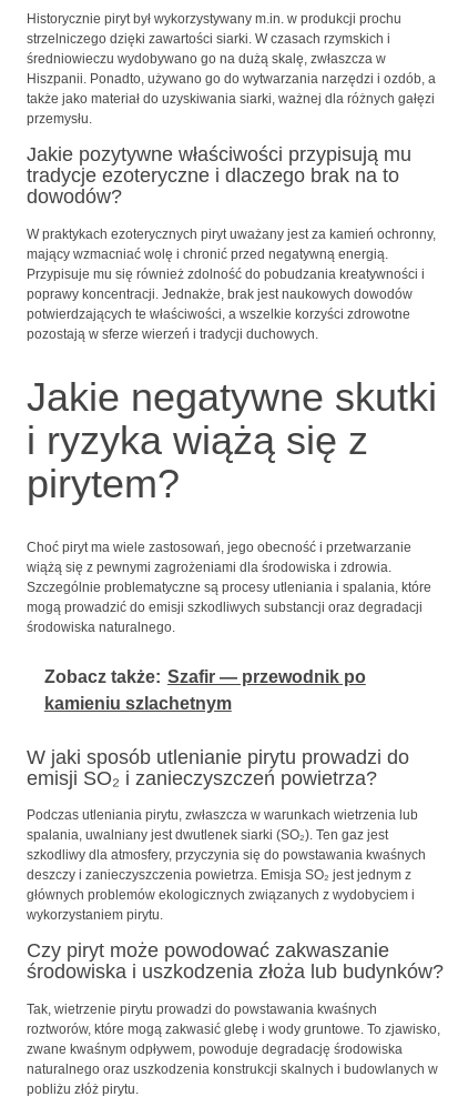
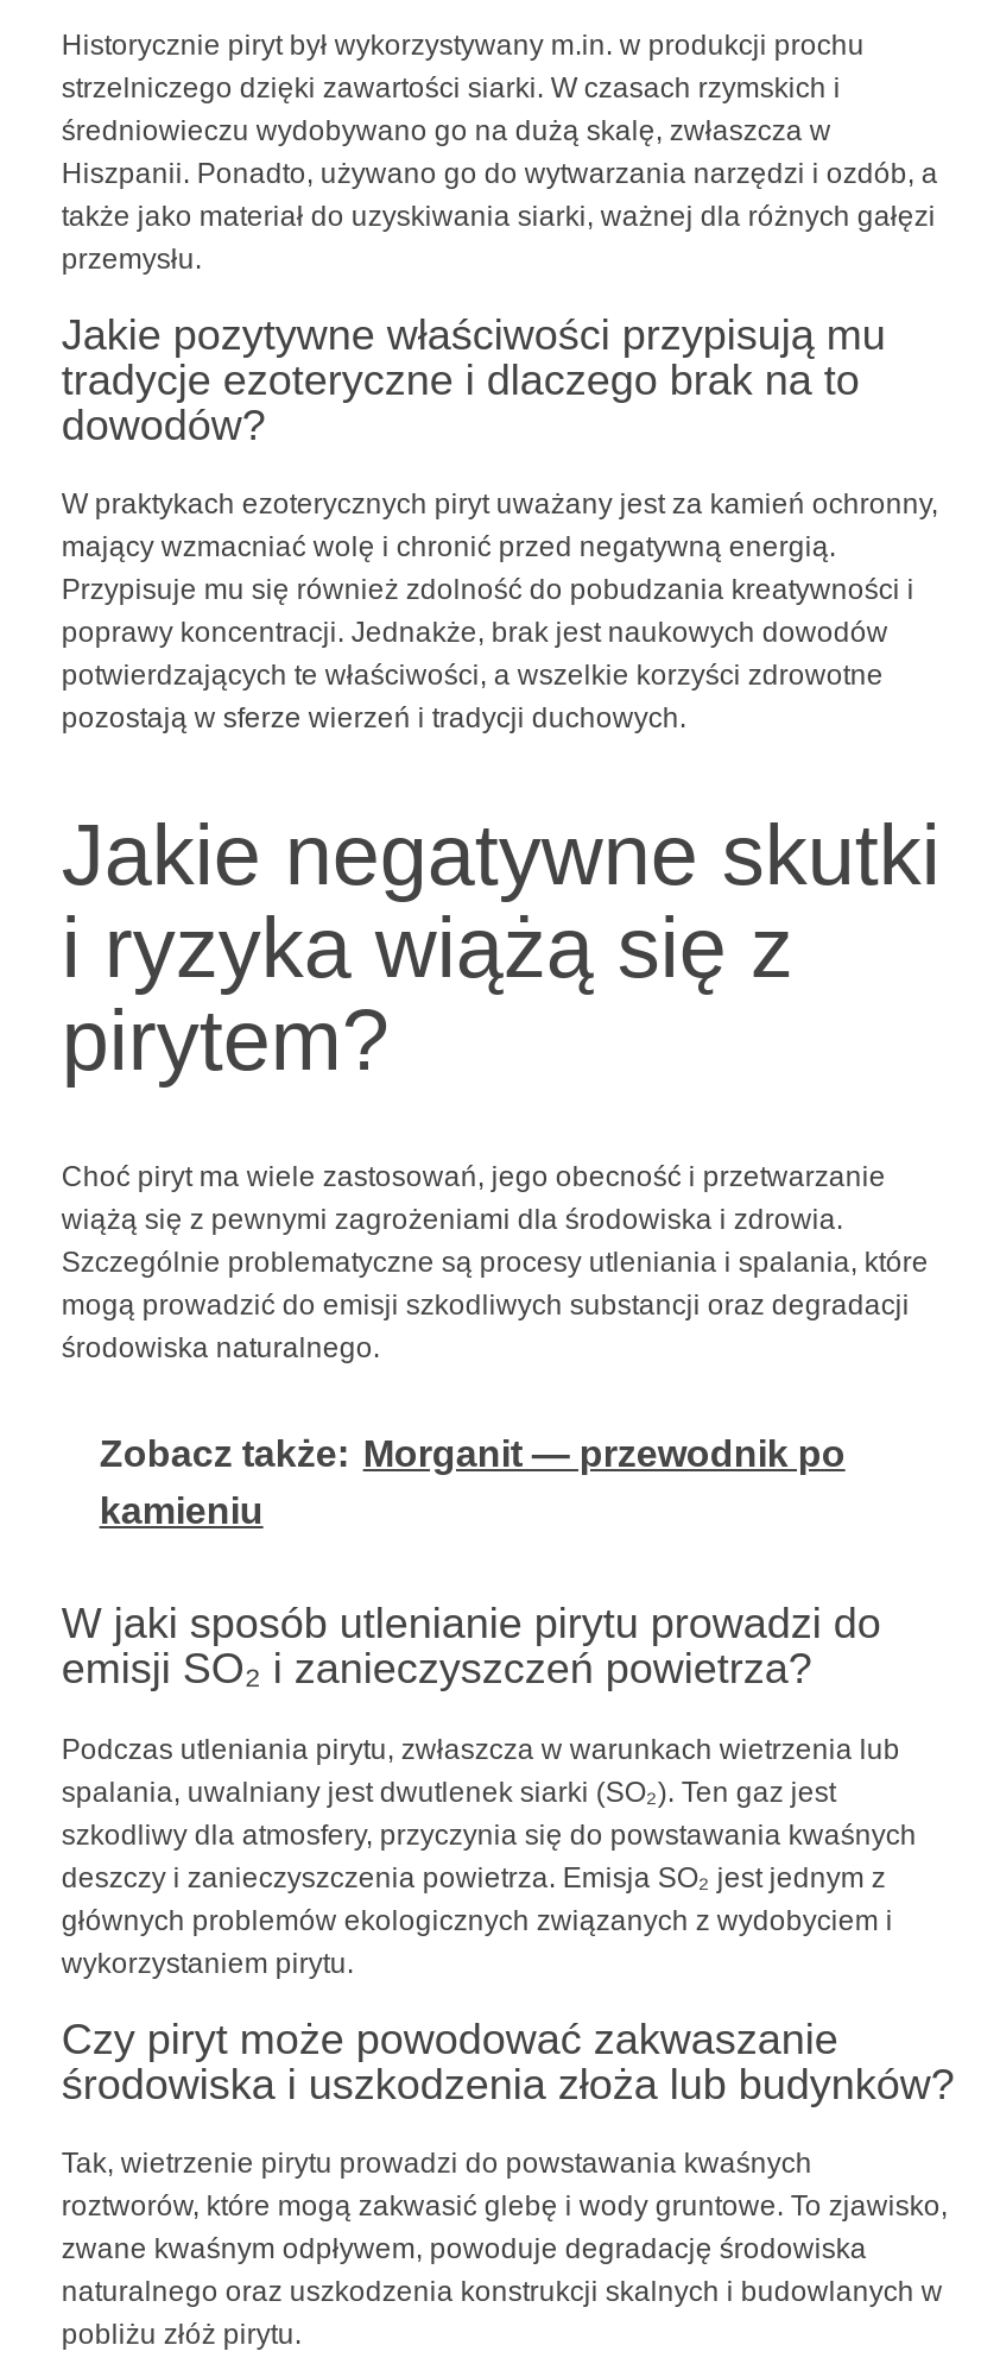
- Zobacz także: Szafir — przewodnik po
- kamieniu szlachetnym
+ Zobacz także: Morganit — przewodnik po
+ kamieniu
